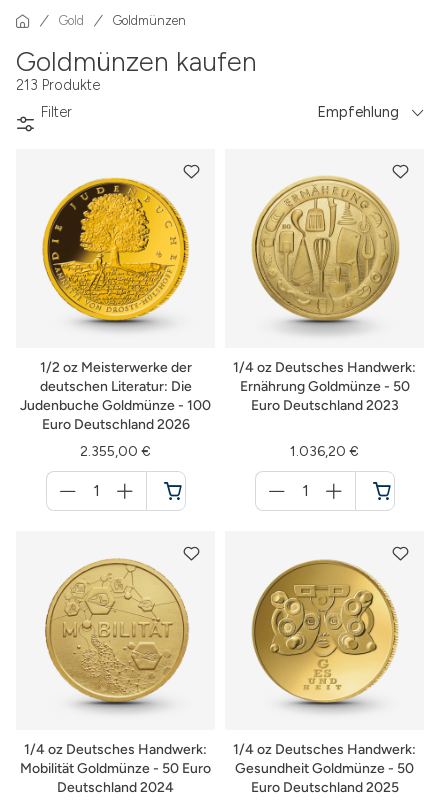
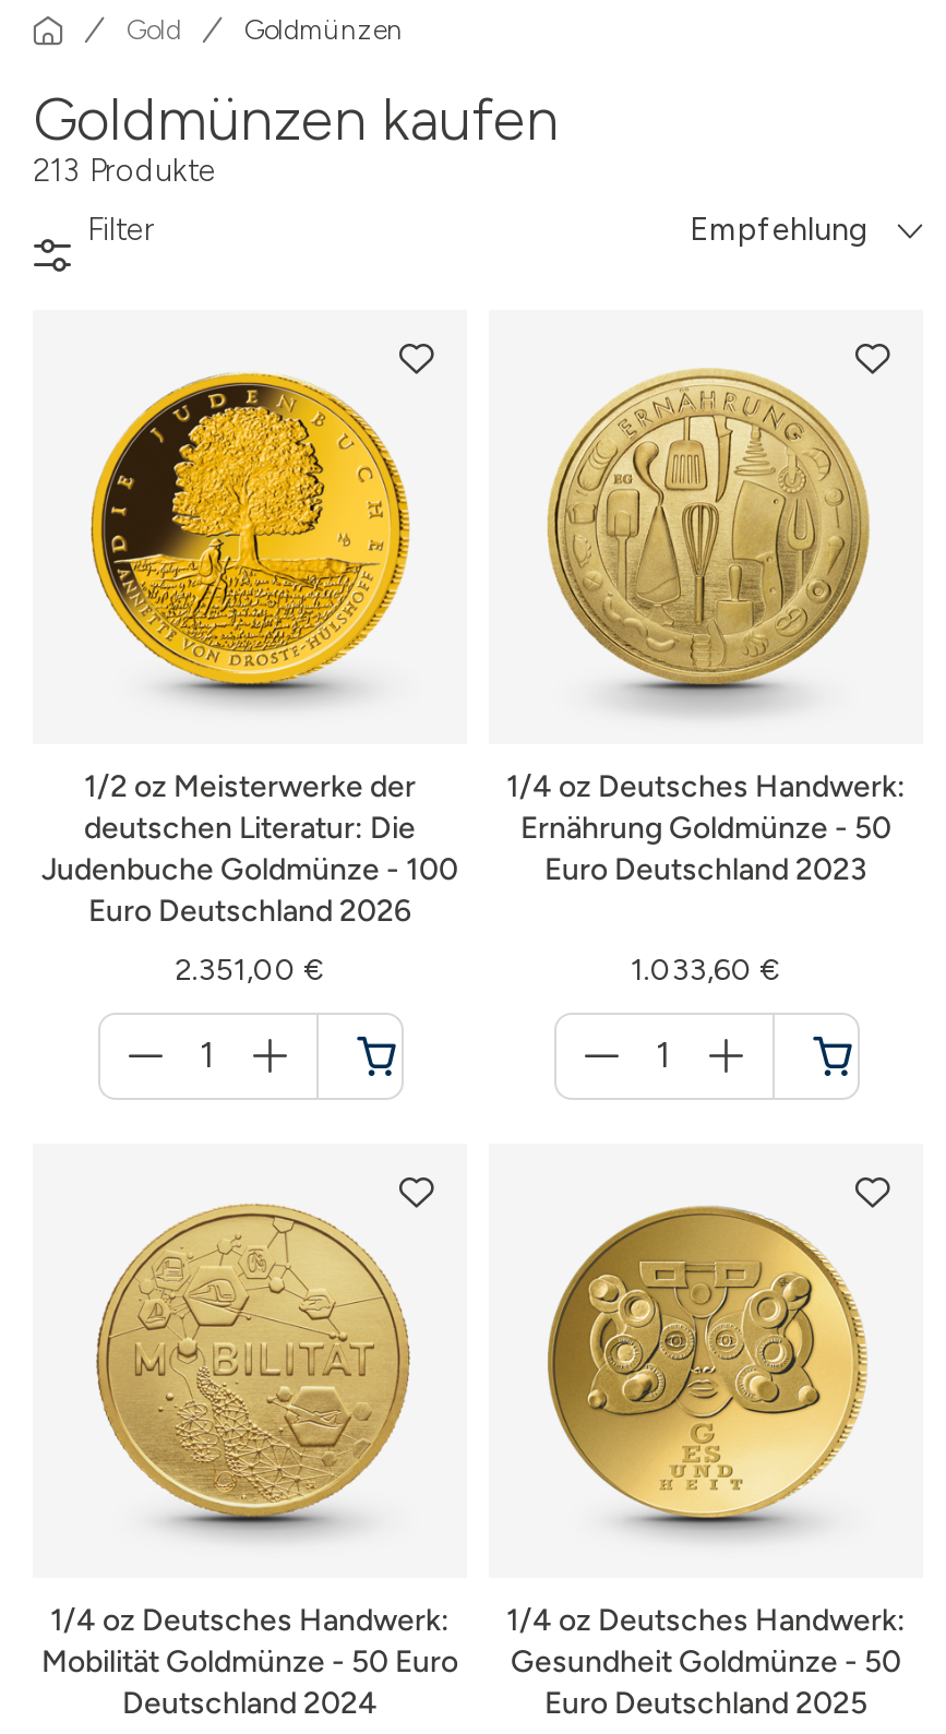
- 2.355,00 €
+ 2.351,00 €

- 1.036,20 €
+ 1.033,60 €
